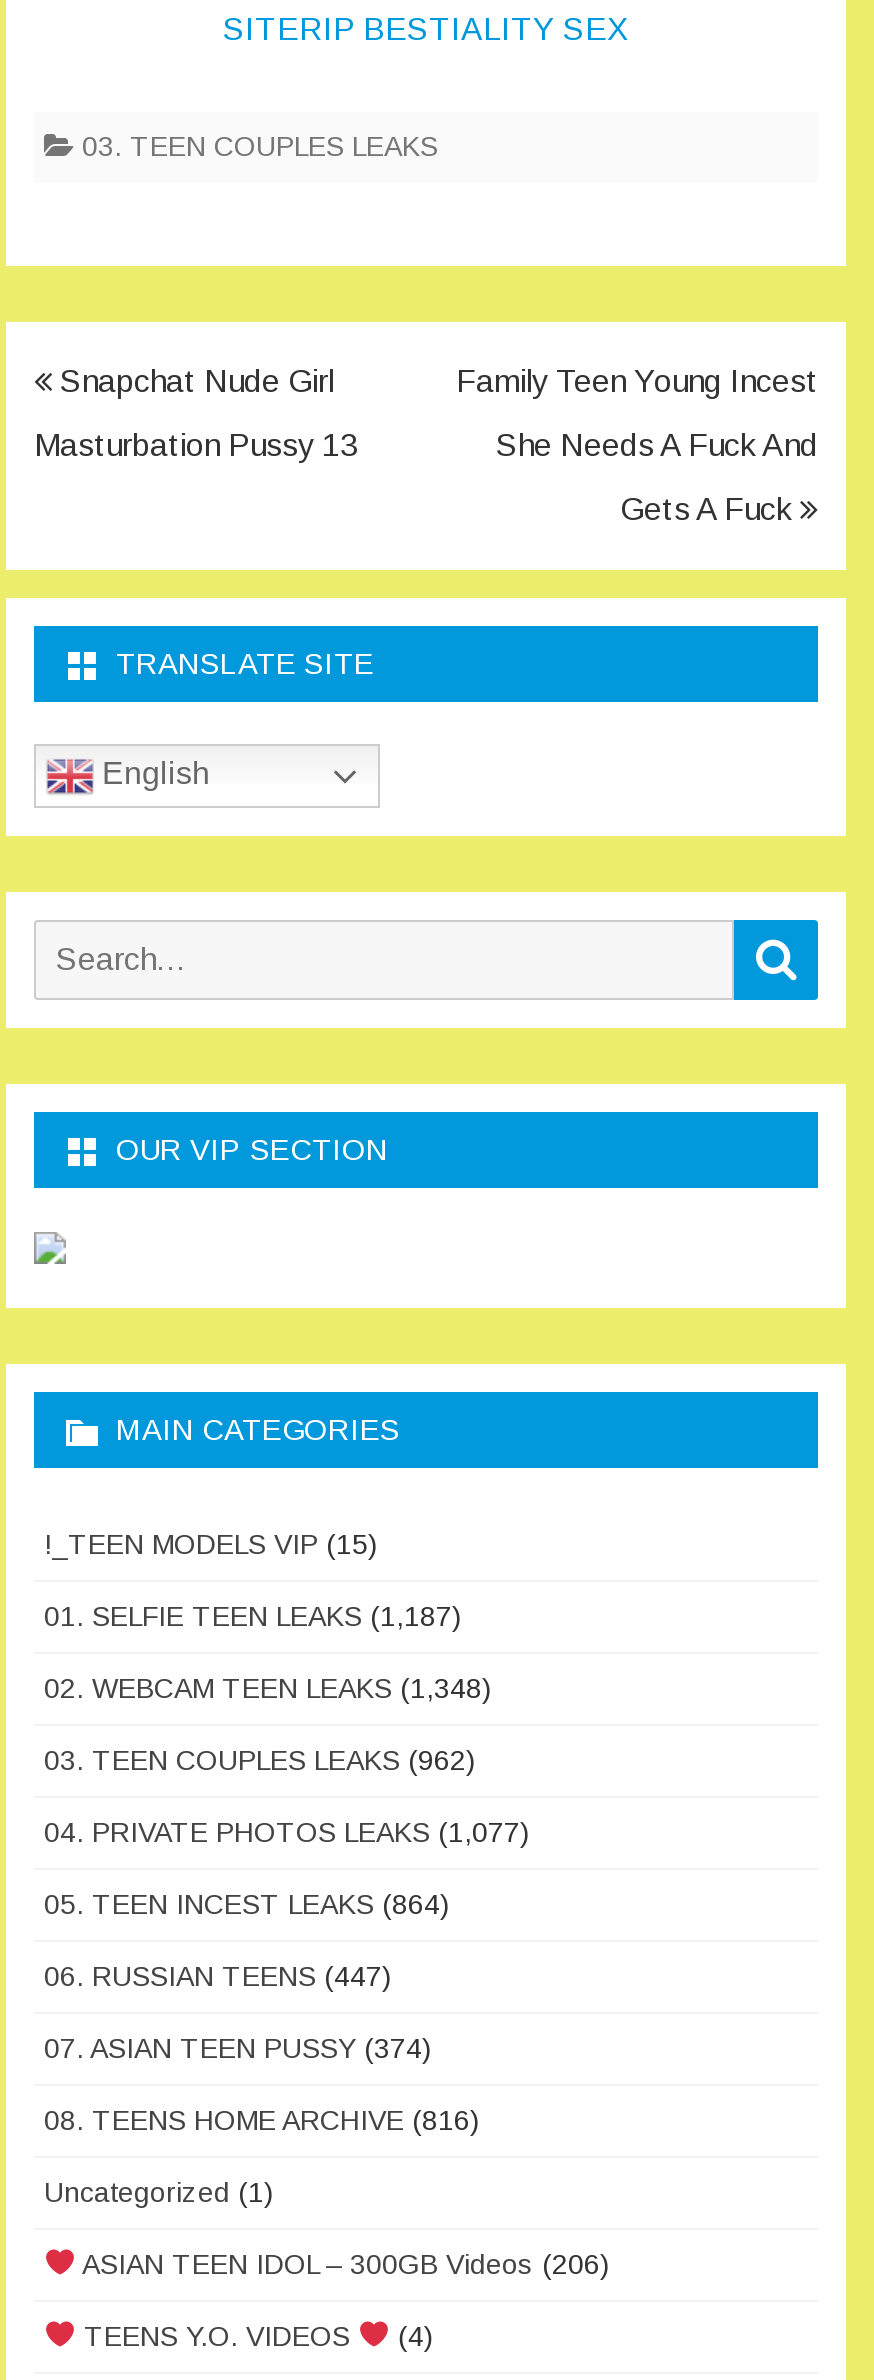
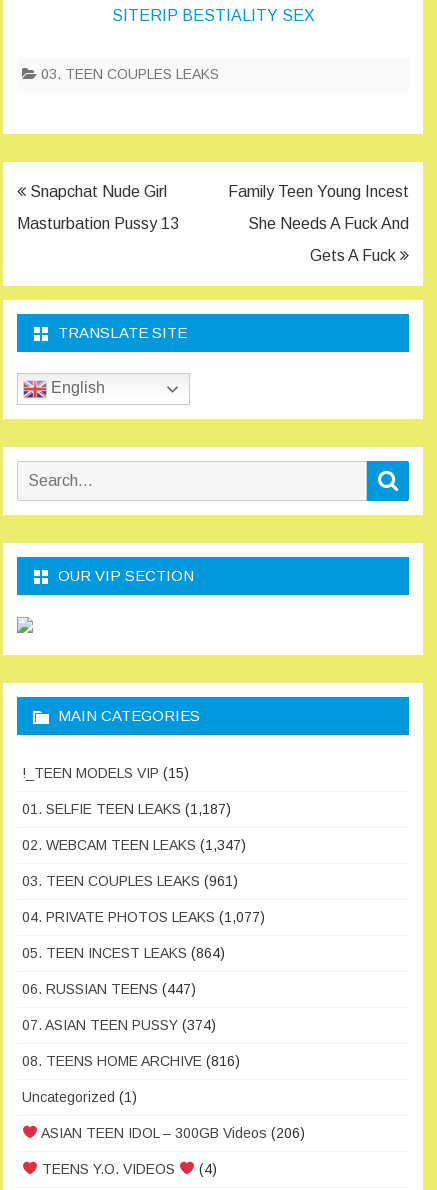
- 02. WEBCAM TEEN LEAKS (1,348)
+ 02. WEBCAM TEEN LEAKS (1,347)

- 03. TEEN COUPLES LEAKS (962)
+ 03. TEEN COUPLES LEAKS (961)
